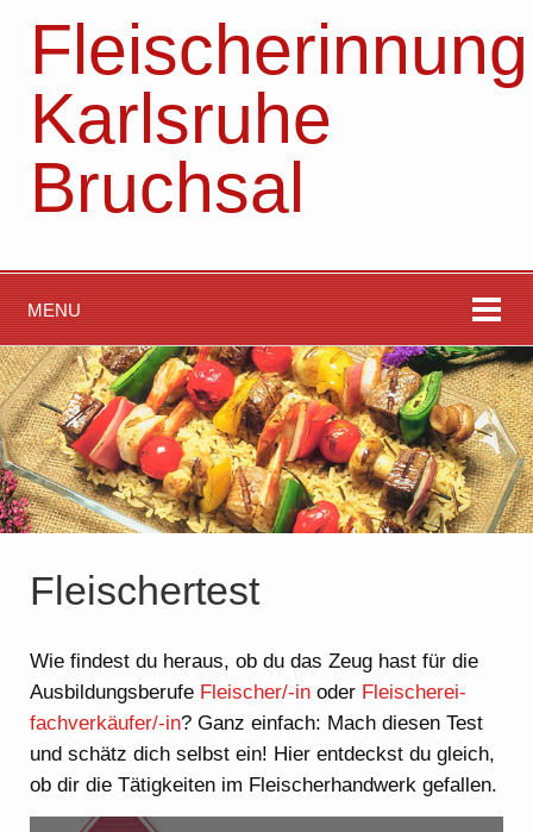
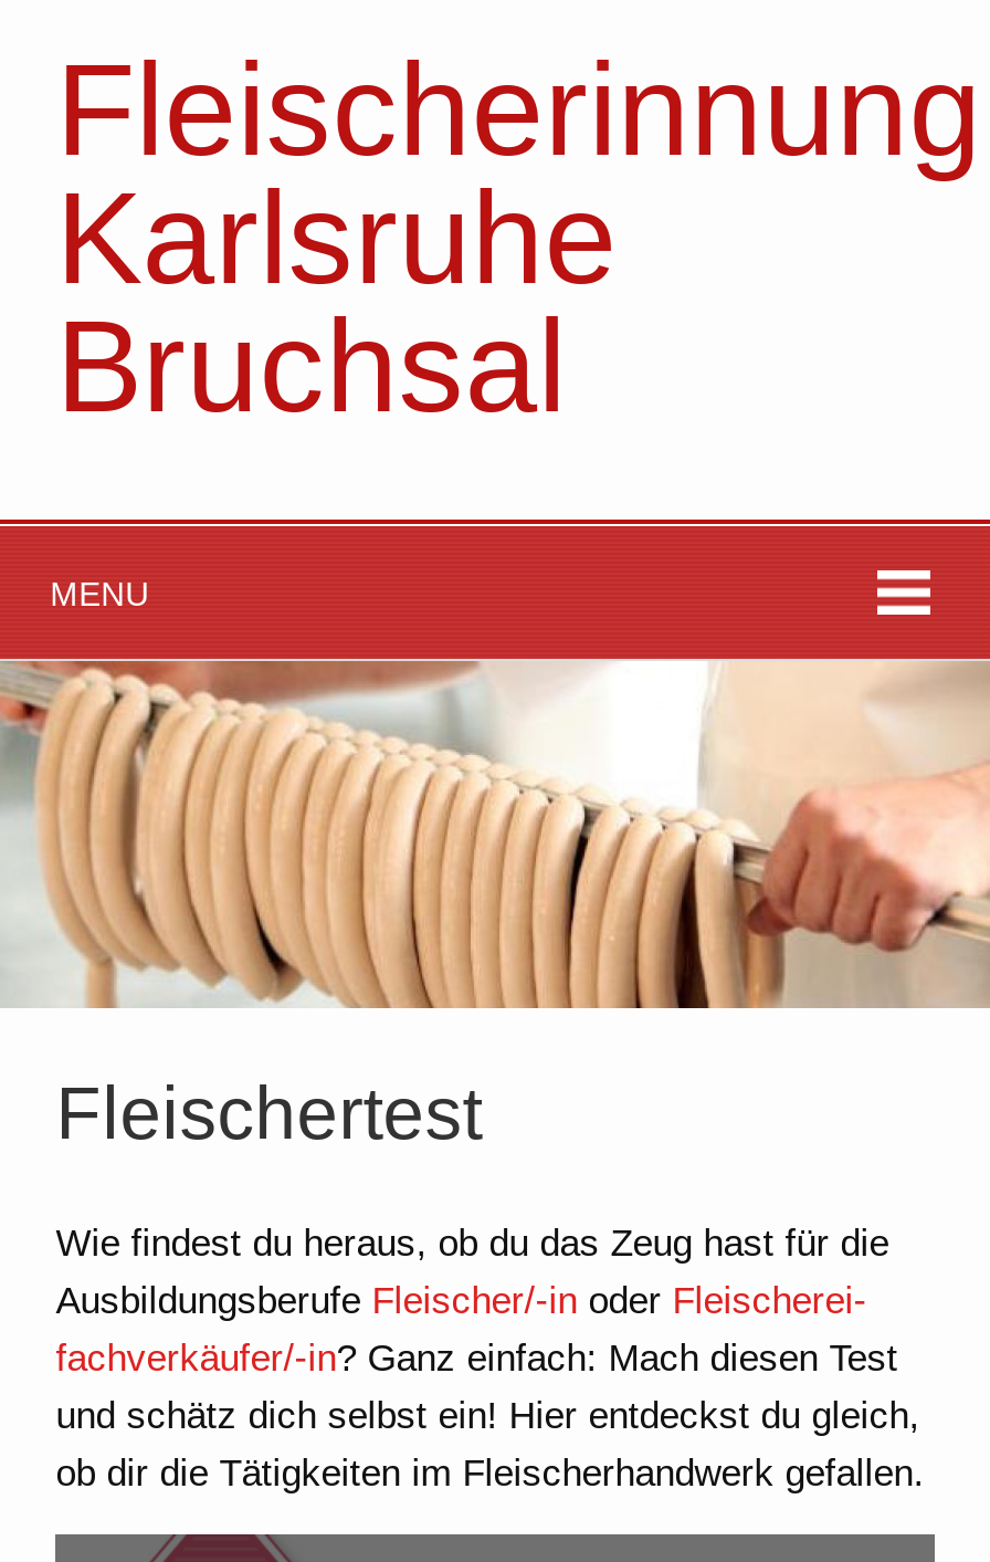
- [image]
+ [image]
